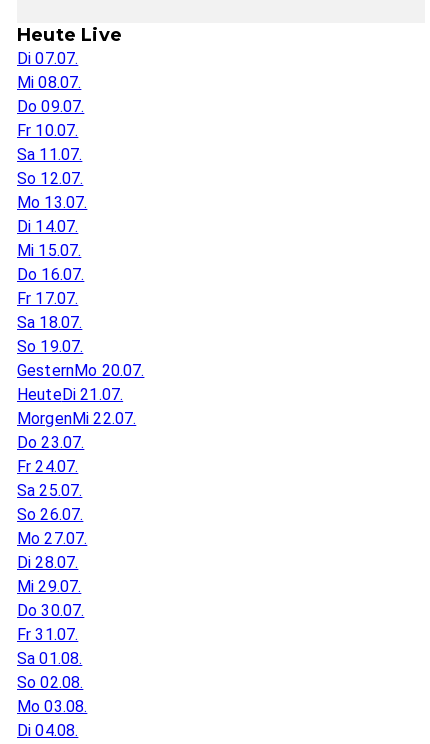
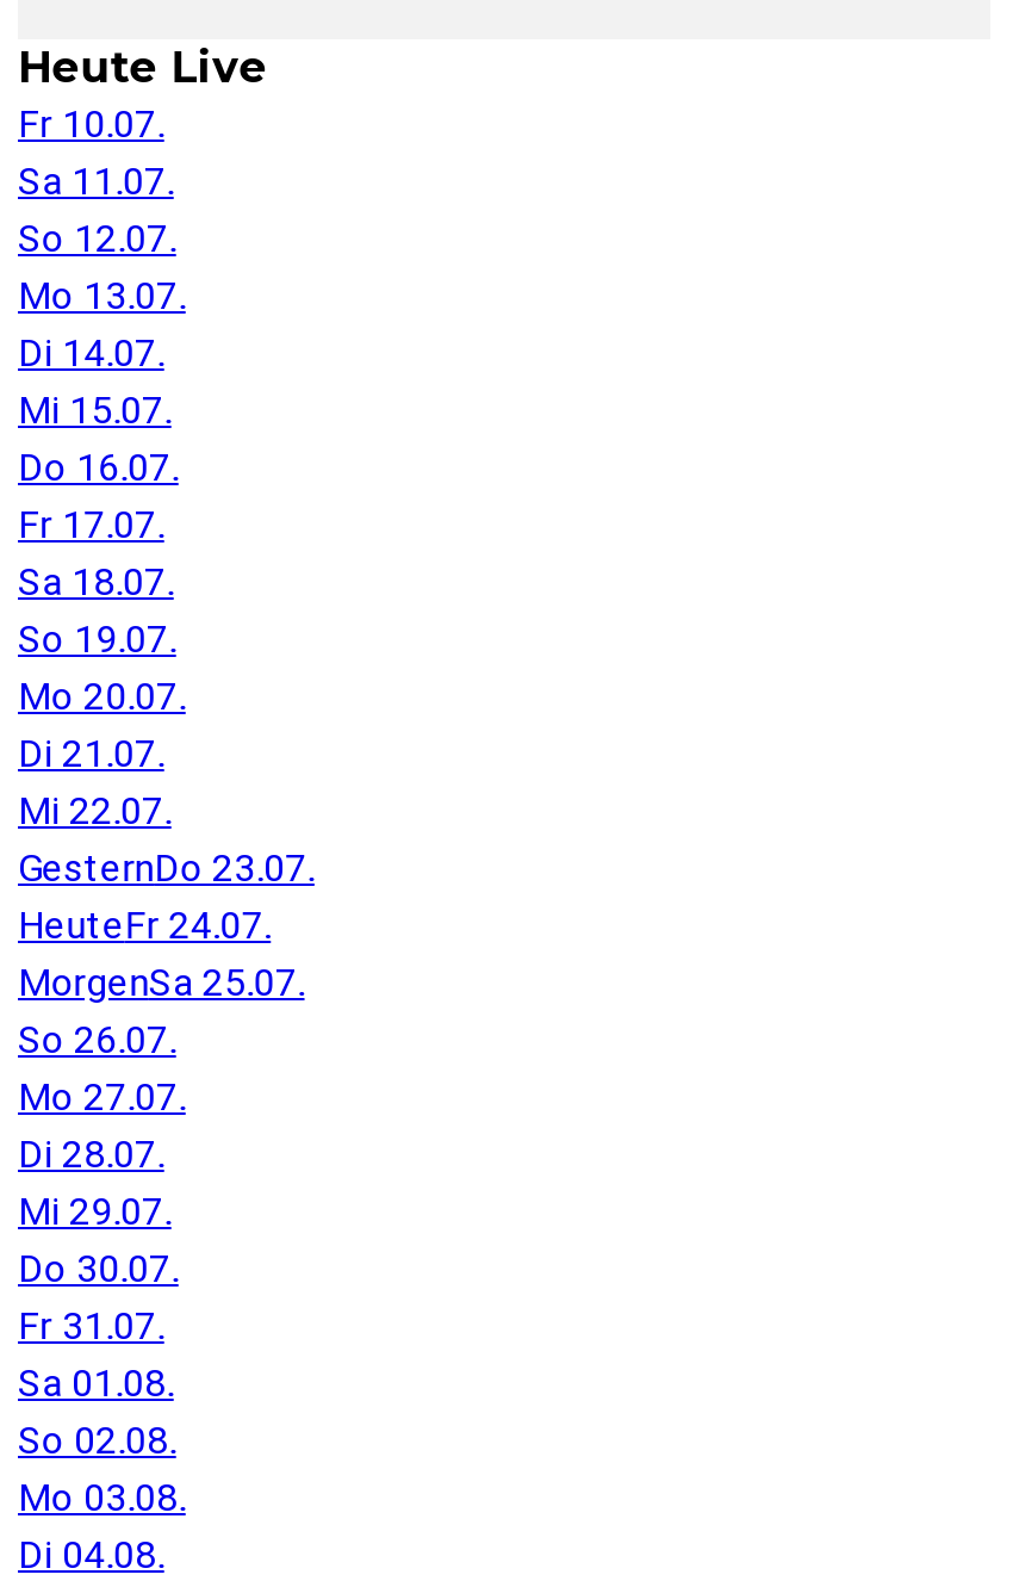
- Di 07.07.
- Mi 08.07.
- Do 09.07.

- GesternMo 20.07.
- HeuteDi 21.07.
- MorgenMi 22.07.
- Do 23.07.
- Fr 24.07.
- Sa 25.07.
+ Mo 20.07.
+ Di 21.07.
+ Mi 22.07.
+ GesternDo 23.07.
+ HeuteFr 24.07.
+ MorgenSa 25.07.
